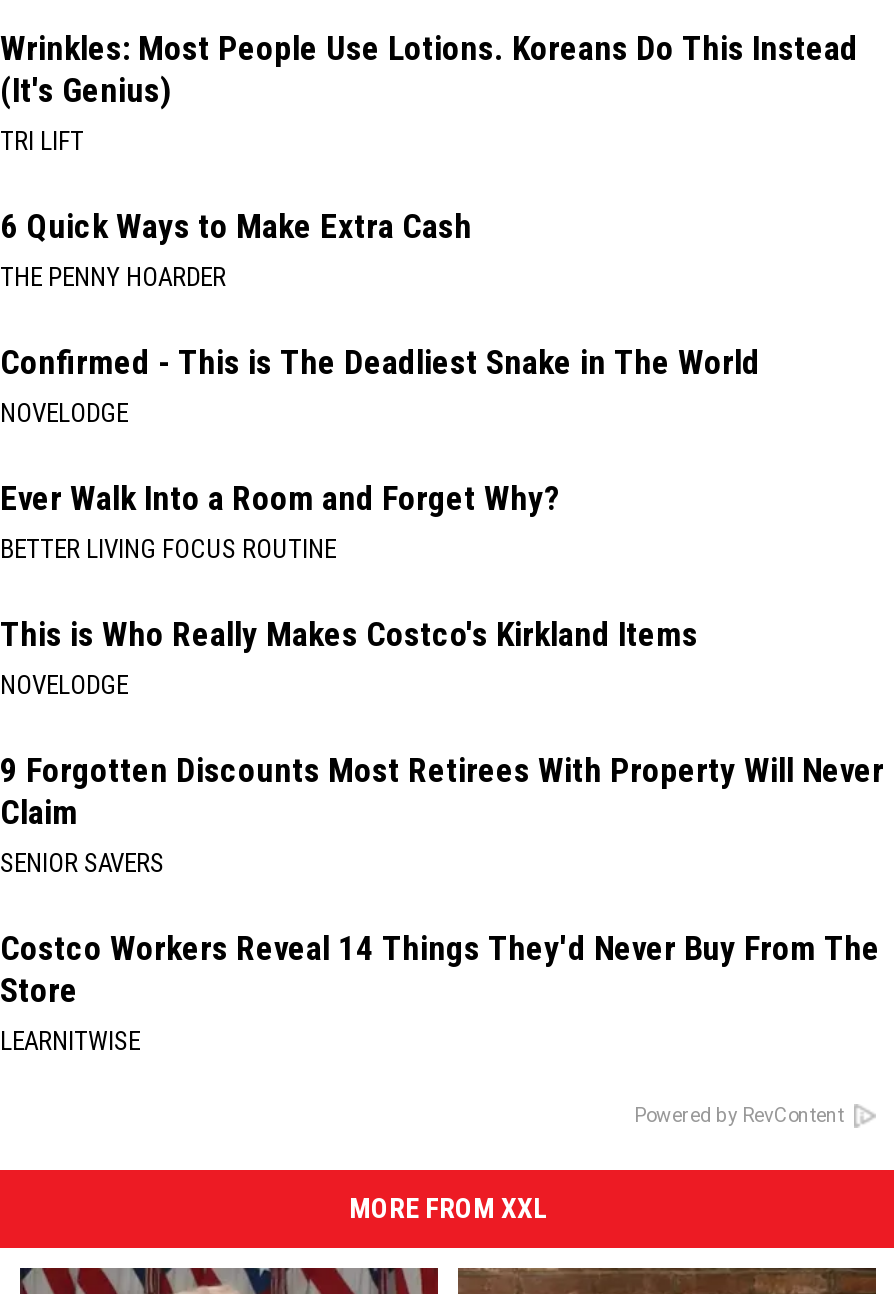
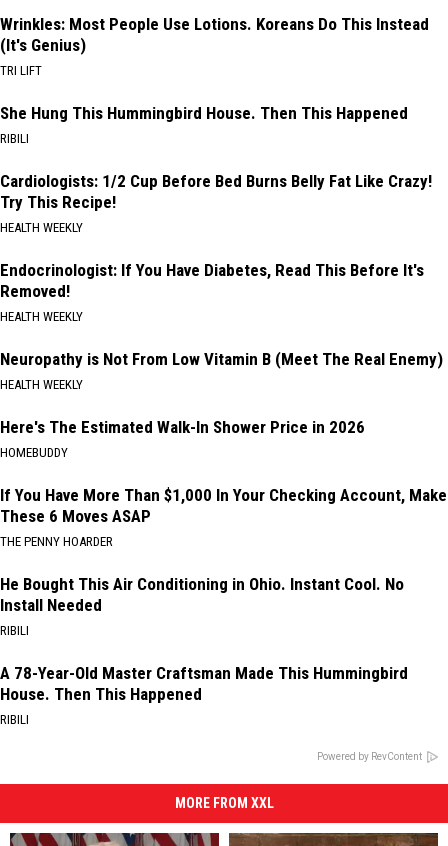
- 6 Quick Ways to Make Extra Cash
+ She Hung This Hummingbird House. Then This Happened
+ RIBILI
+ Cardiologists: 1/2 Cup Before Bed Burns Belly Fat Like Crazy!
+ Try This Recipe!
+ HEALTH WEEKLY
+ Endocrinologist: If You Have Diabetes, Read This Before It's
+ Removed!
+ HEALTH WEEKLY
+ Neuropathy is Not From Low Vitamin B (Meet The Real Enemy)
+ HEALTH WEEKLY
+ Here's The Estimated Walk-In Shower Price in 2026
+ HOMEBUDDY
+ If You Have More Than $1,000 In Your Checking Account, Make
+ These 6 Moves ASAP

moved down: THE PENNY HOARDER

- Confirmed - This is The Deadliest Snake in The World
- NOVELODGE
- Ever Walk Into a Room and Forget Why?
- BETTER LIVING FOCUS ROUTINE
- This is Who Really Makes Costco's Kirkland Items
- NOVELODGE
- 9 Forgotten Discounts Most Retirees With Property Will Never
- Claim
- SENIOR SAVERS
- Costco Workers Reveal 14 Things They'd Never Buy From The
- Store
- LEARNITWISE
+ He Bought This Air Conditioning in Ohio. Instant Cool. No
+ Install Needed
+ RIBILI
+ A 78-Year-Old Master Craftsman Made This Hummingbird
+ House. Then This Happened
+ RIBILI
